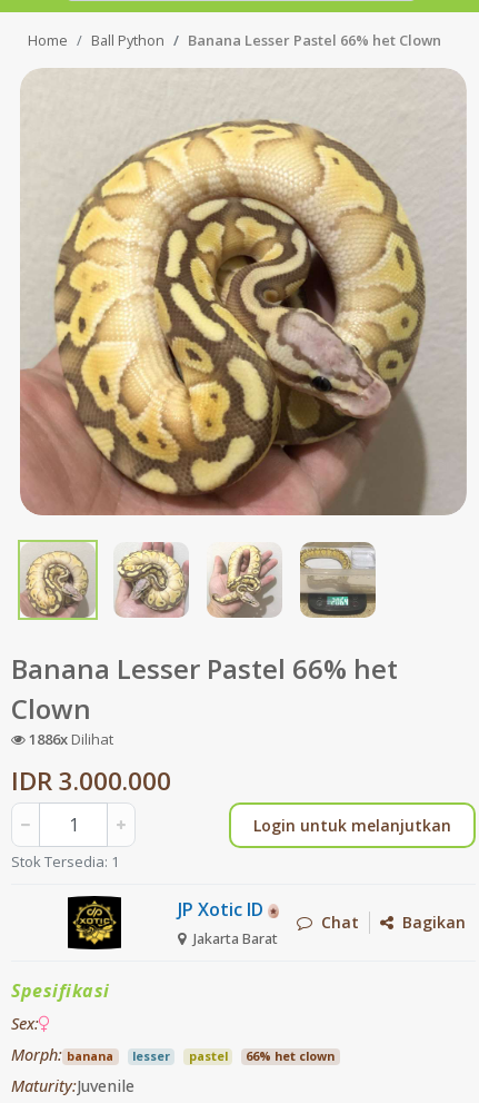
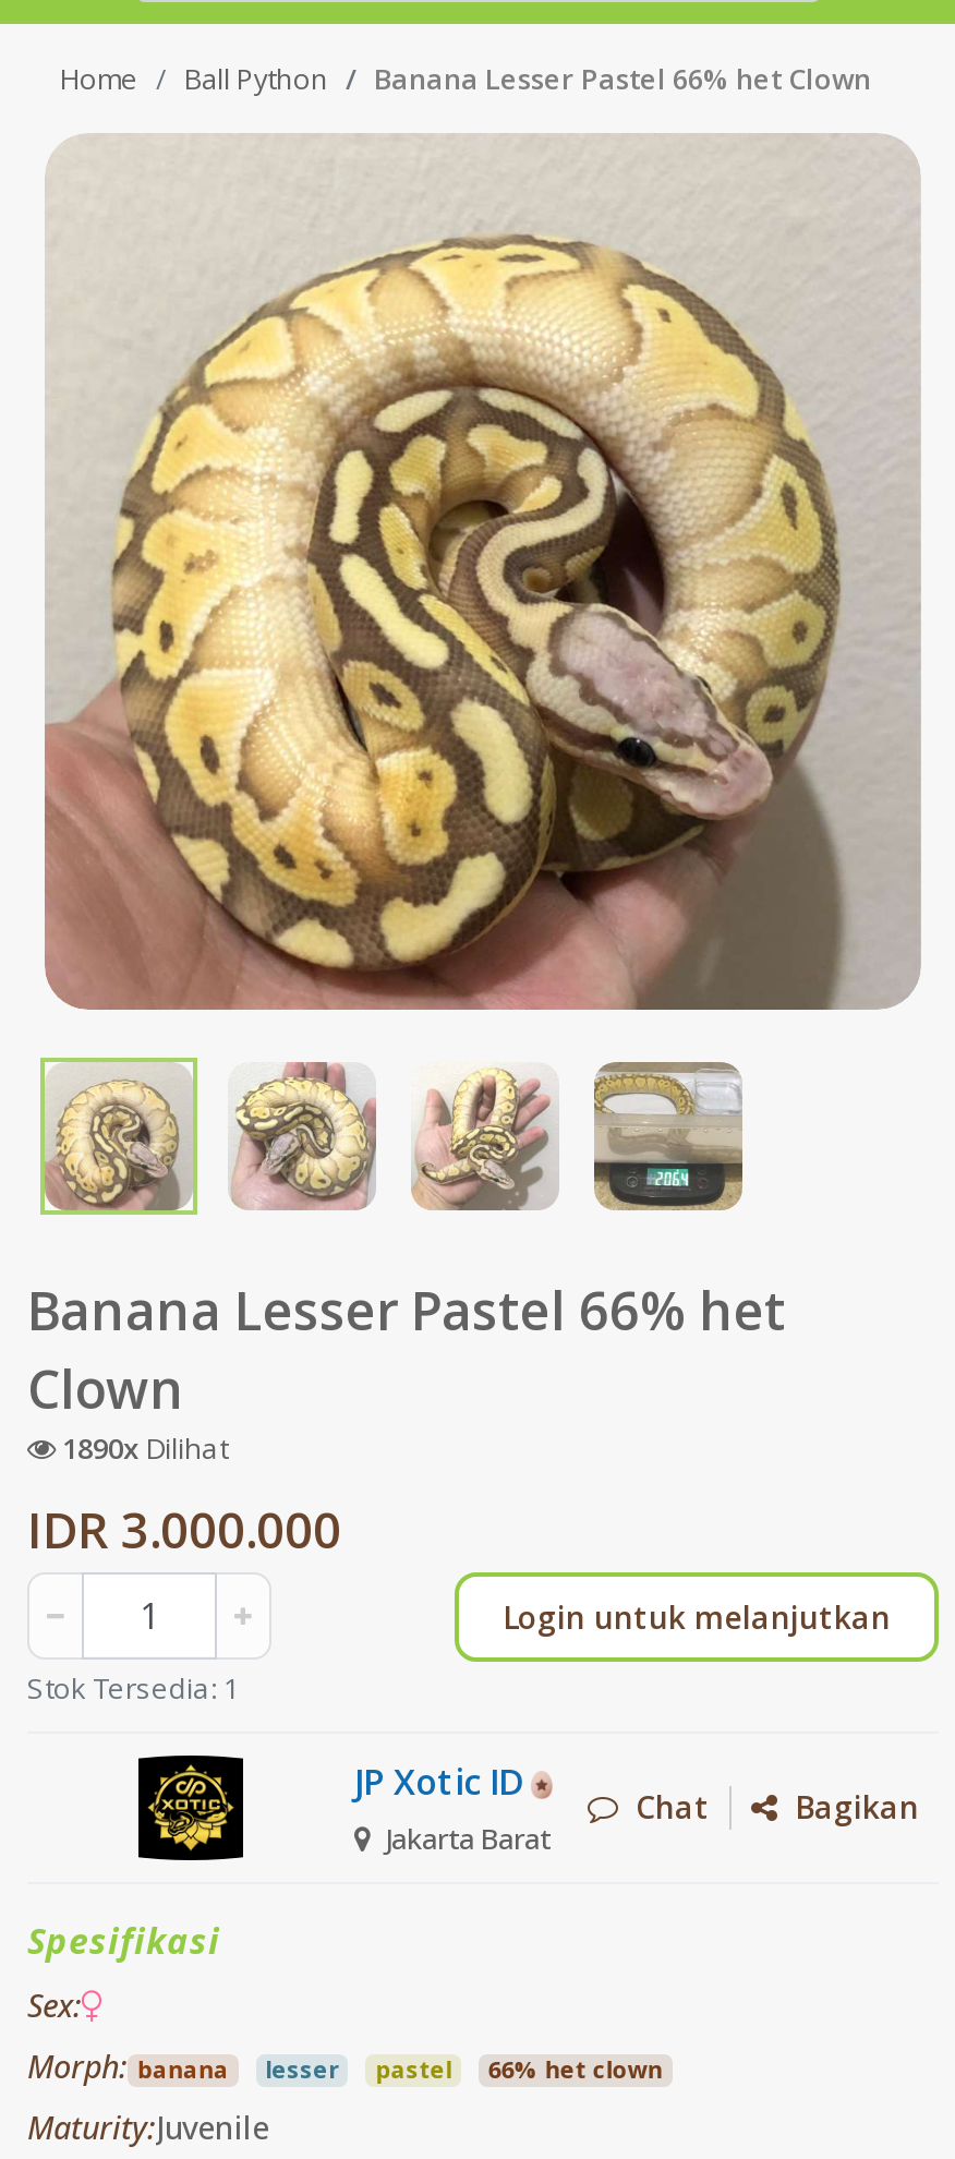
- 1886x Dilihat
+ 1890x Dilihat
